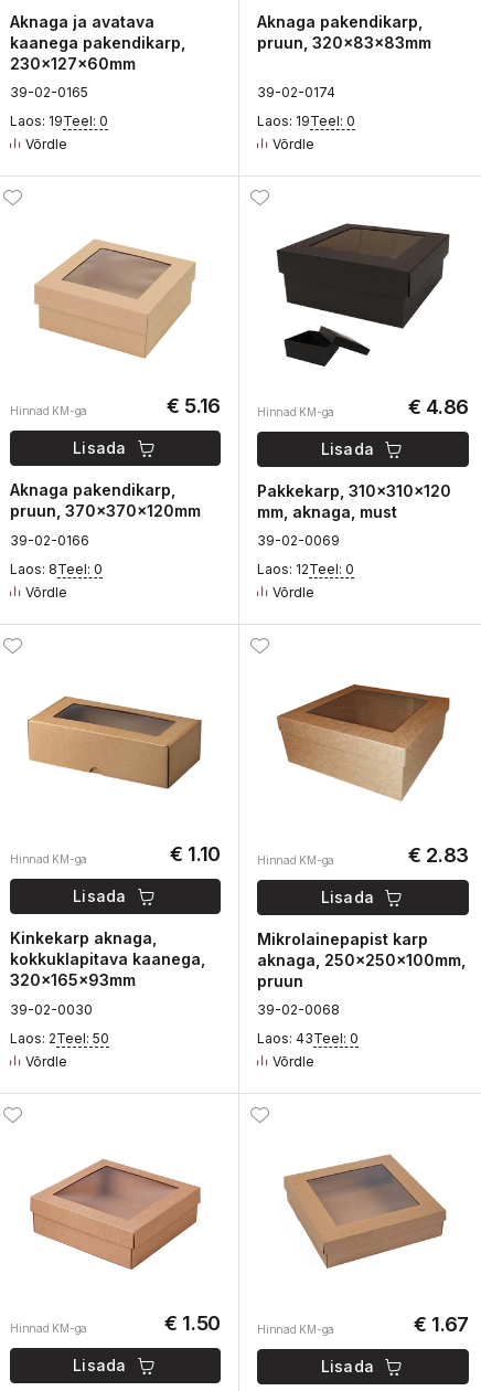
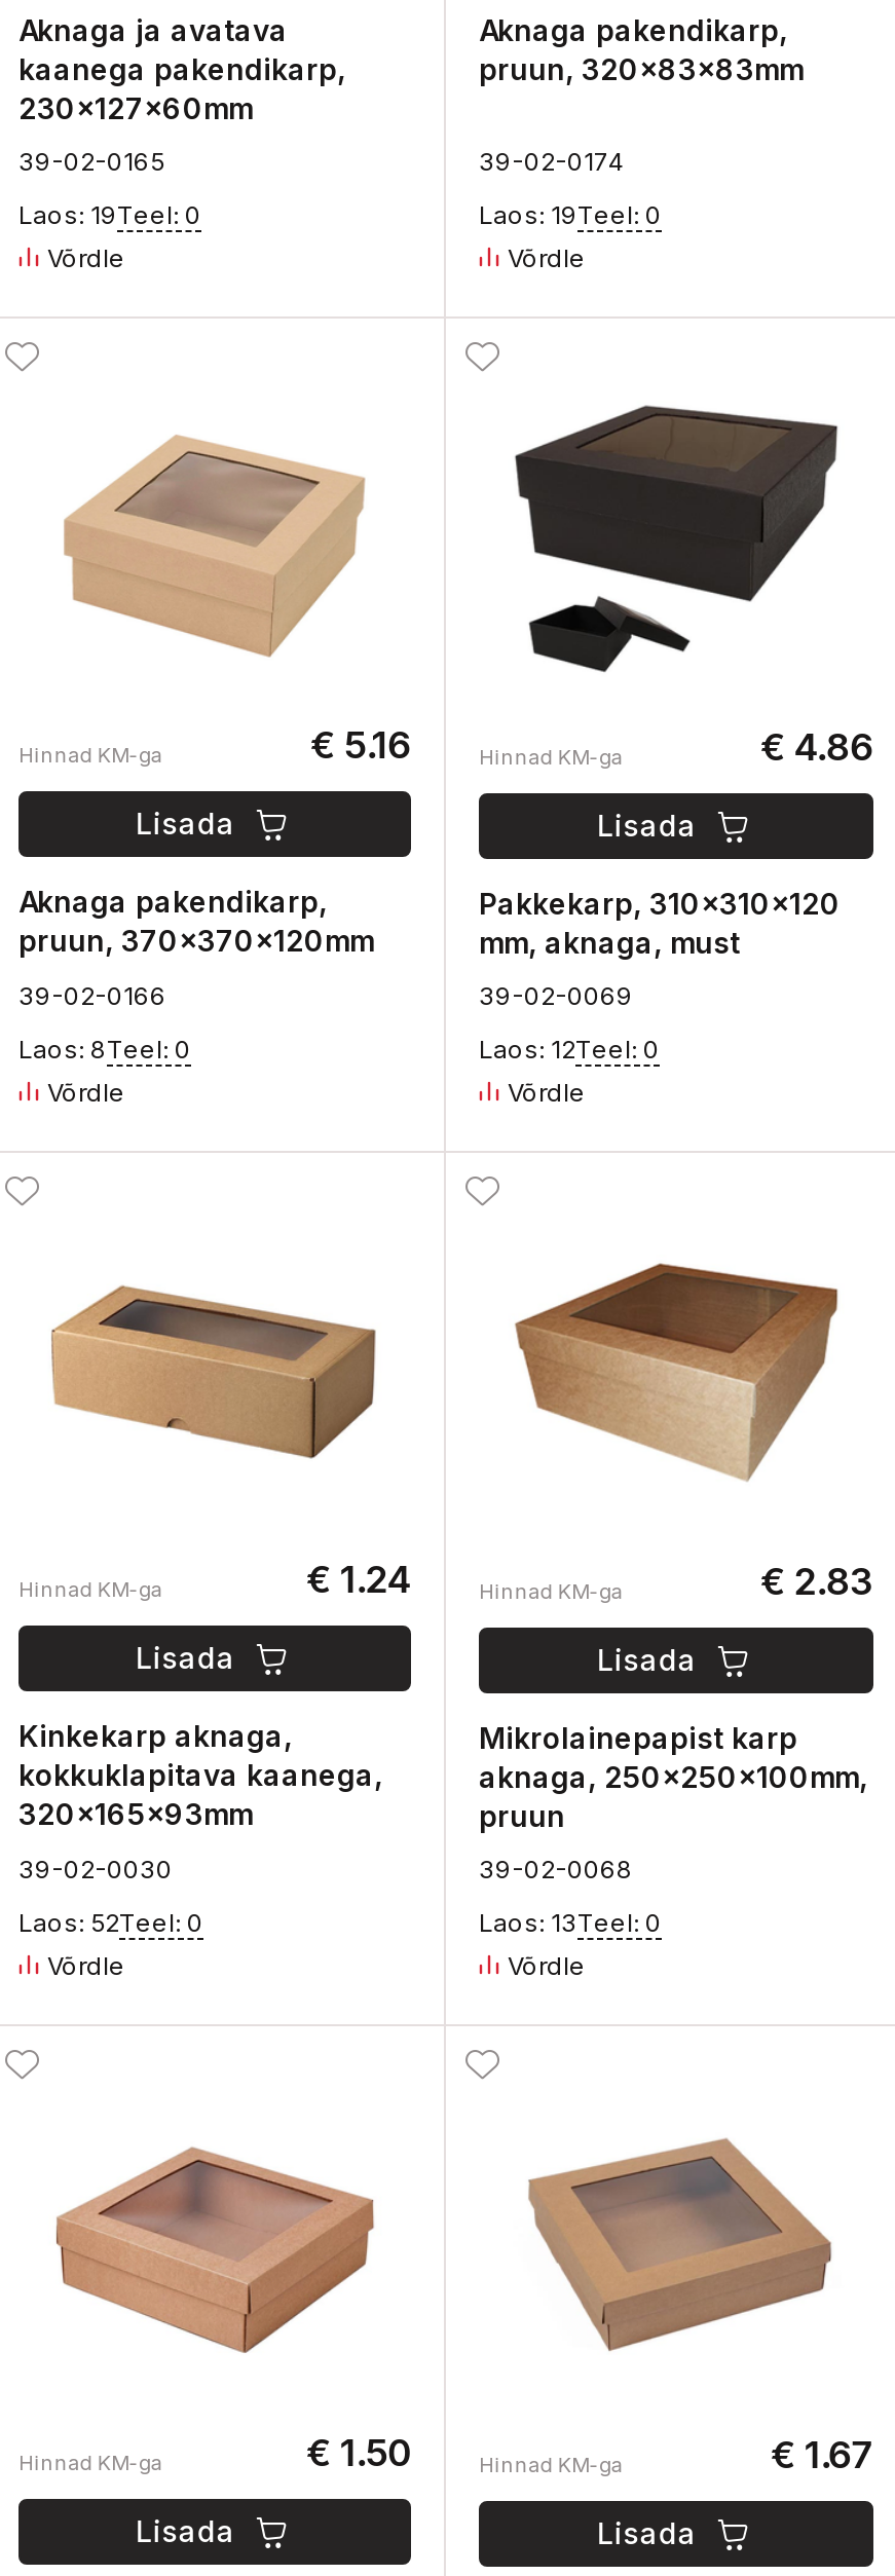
- € 1.10
+ € 1.24

- Laos: 2Teel: 50
+ Laos: 52Teel: 0

- Laos: 43Teel: 0
+ Laos: 13Teel: 0
